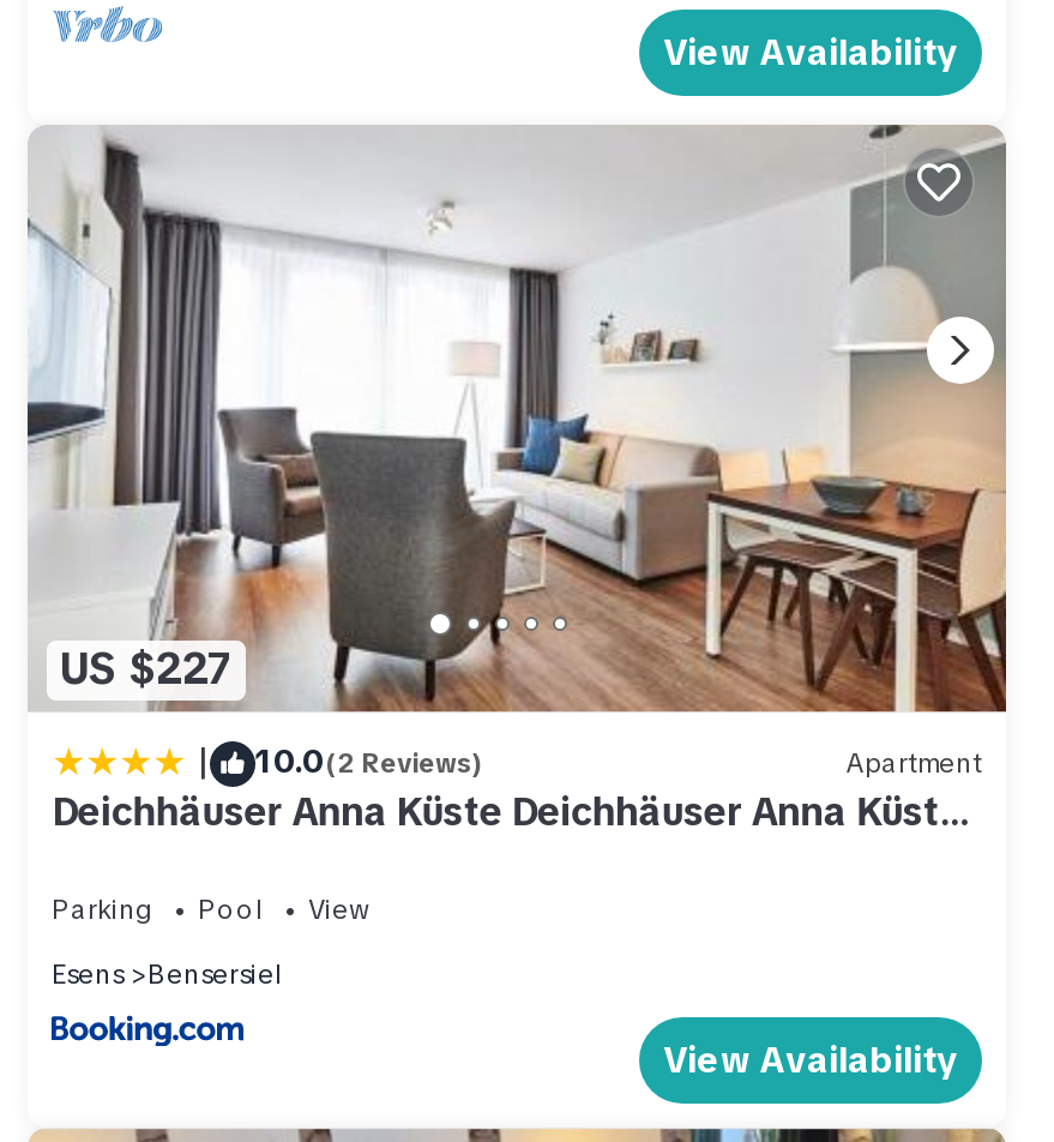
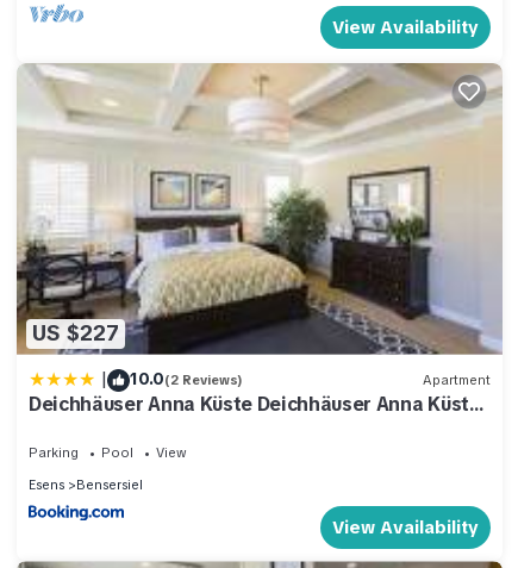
- [image]
+ [image]
